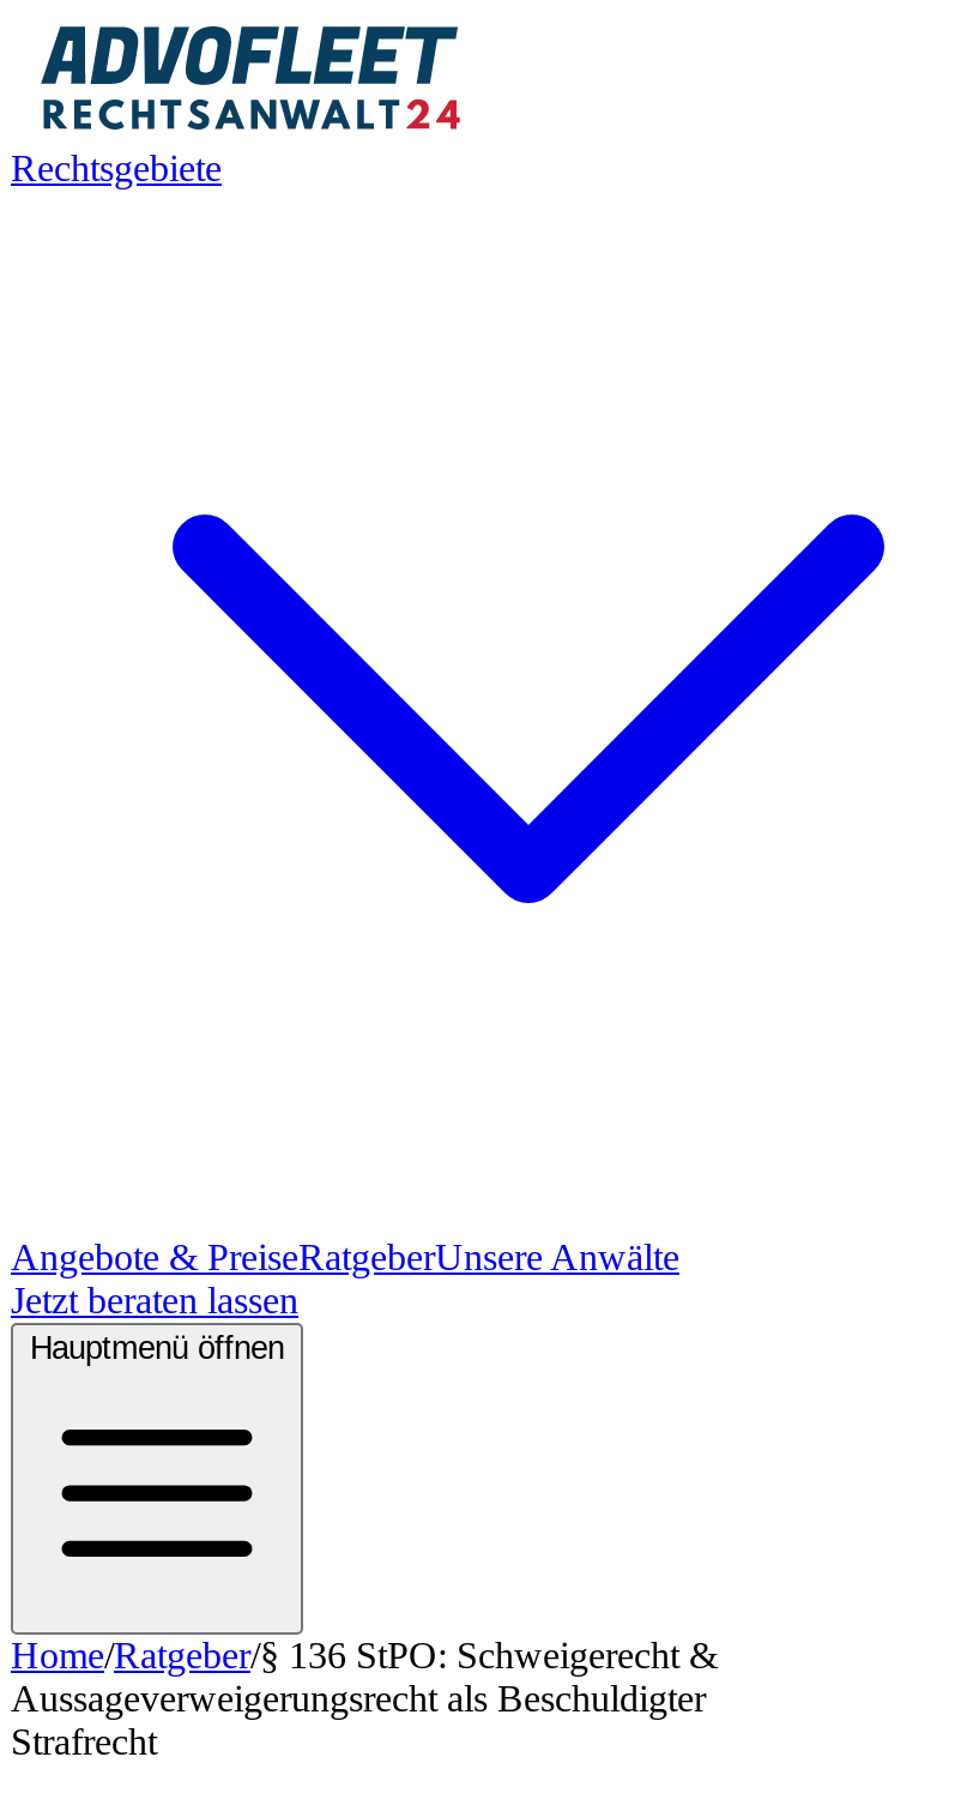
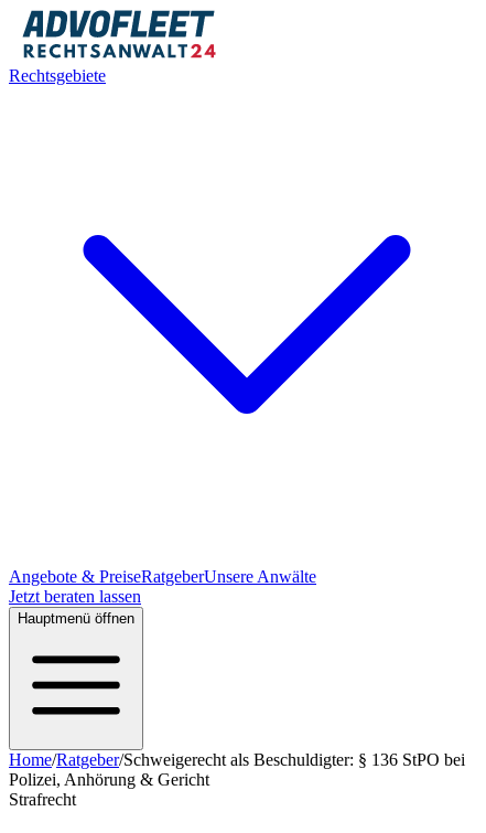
- Home/Ratgeber/§ 136 StPO: Schweigerecht &
- Aussageverweigerungsrecht als Beschuldigter
+ Home/Ratgeber/Schweigerecht als Beschuldigter: § 136 StPO bei
+ Polizei, Anhörung & Gericht
